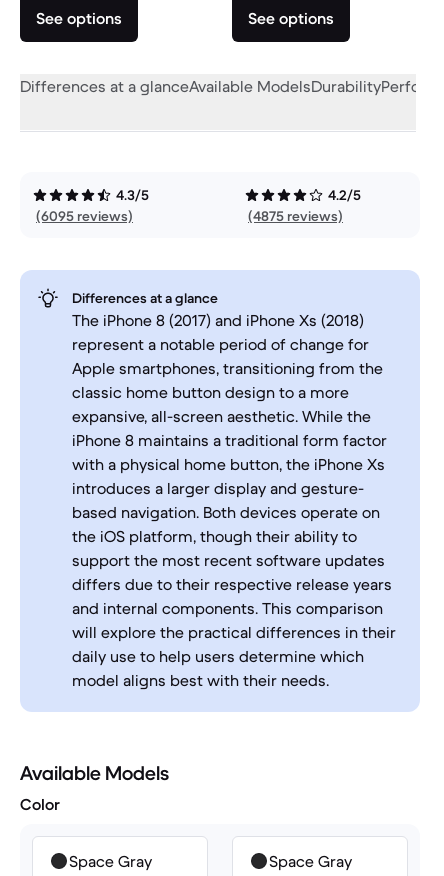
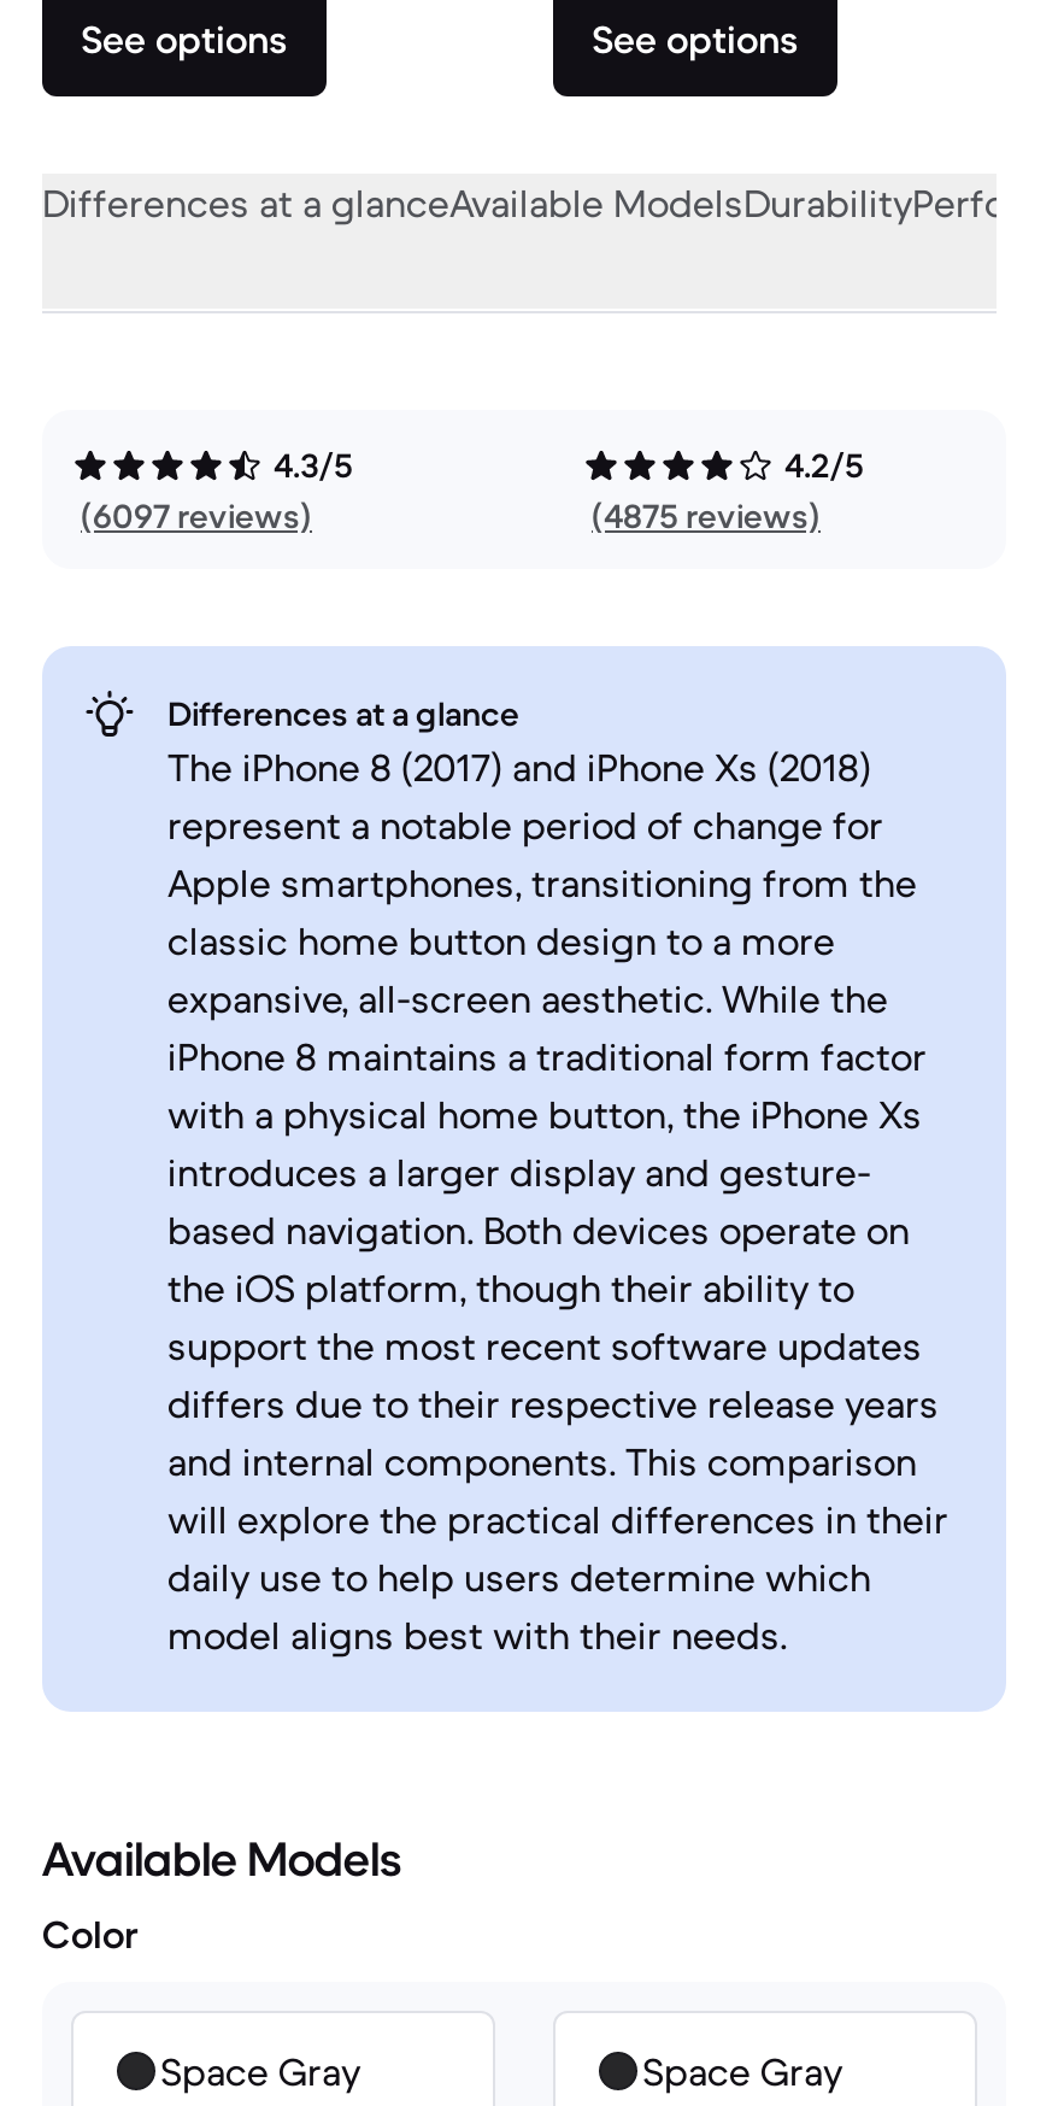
- (6095 reviews)
+ (6097 reviews)
